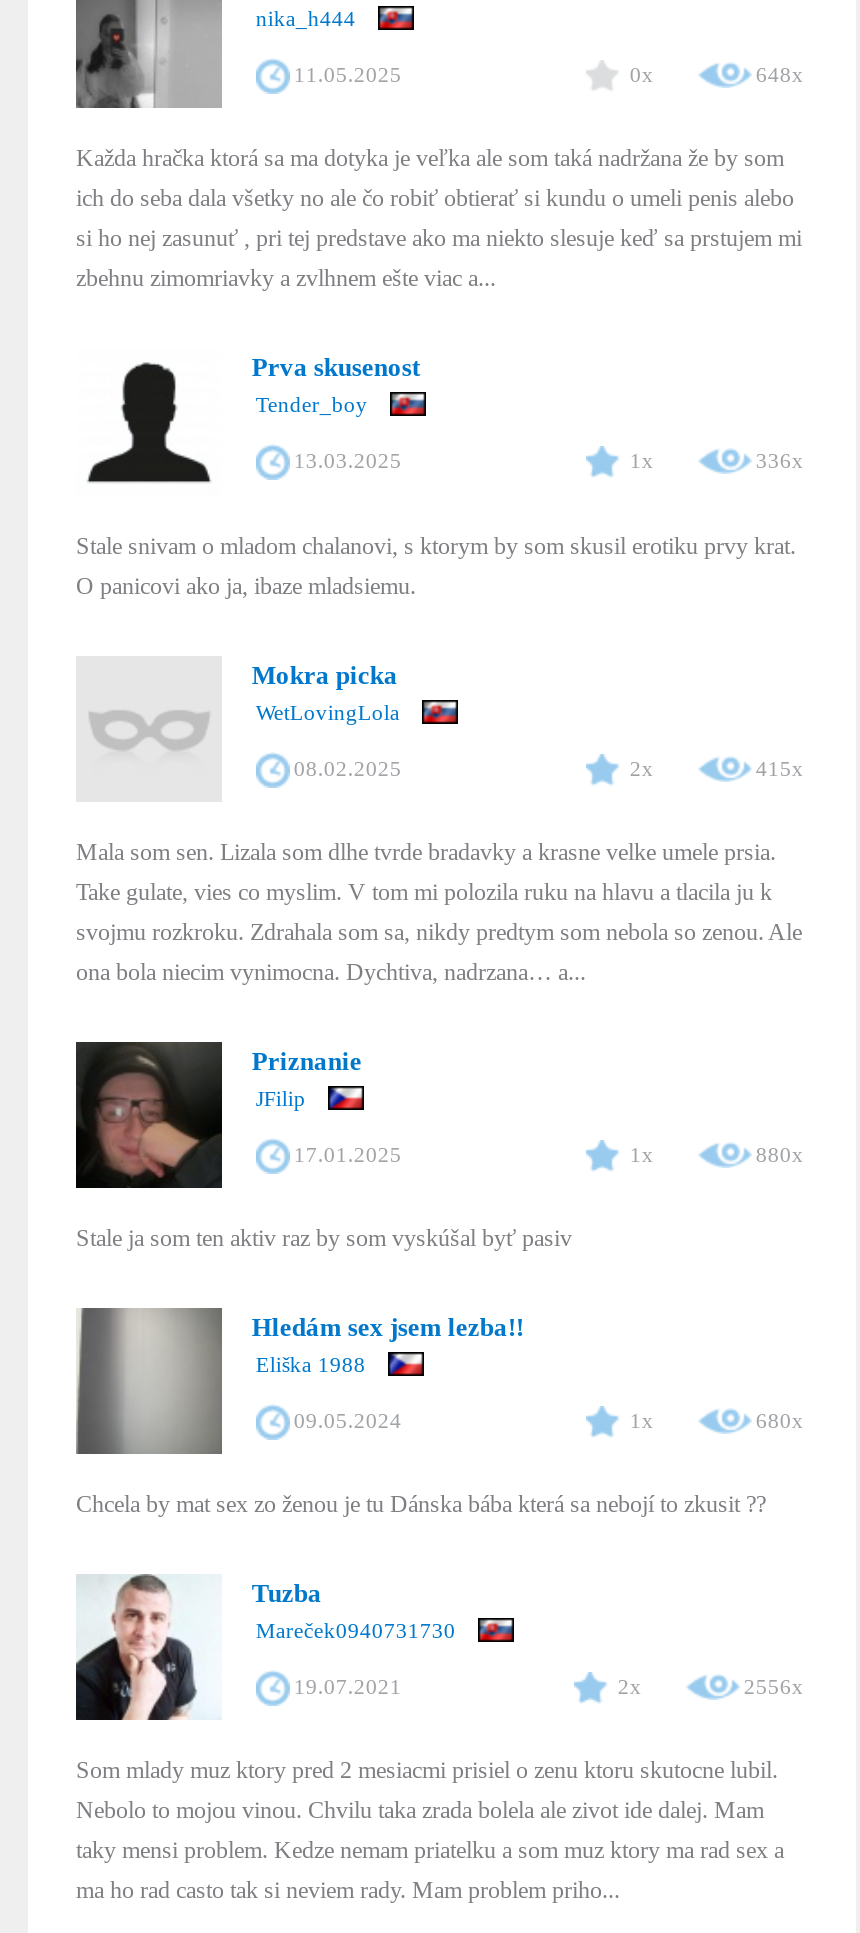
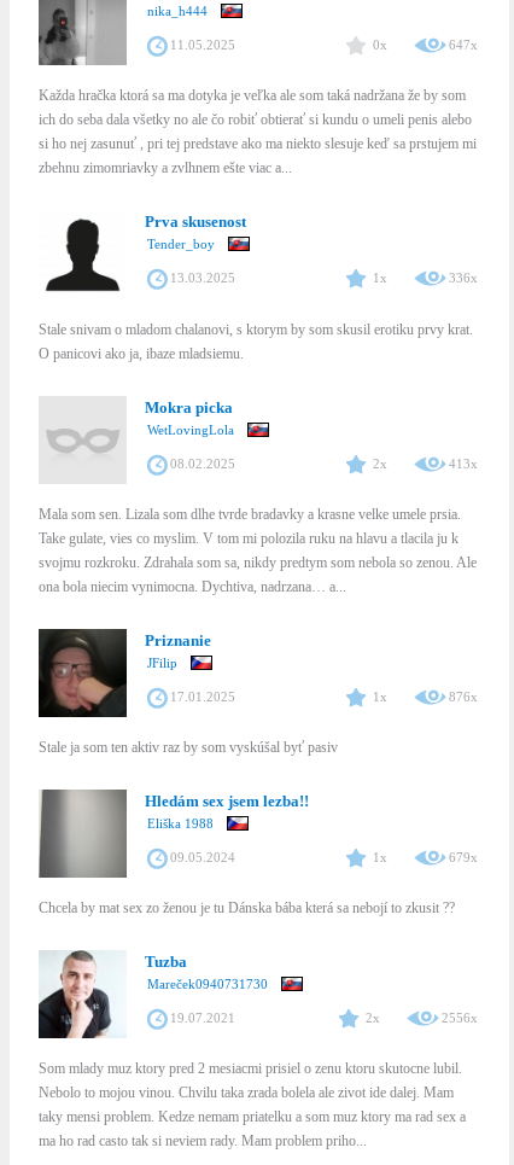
- 648x
+ 647x

- 415x
+ 413x

- 880x
+ 876x

- 680x
+ 679x
